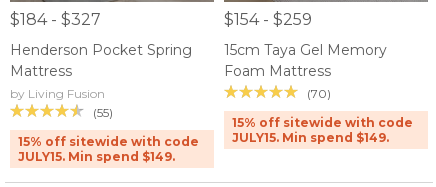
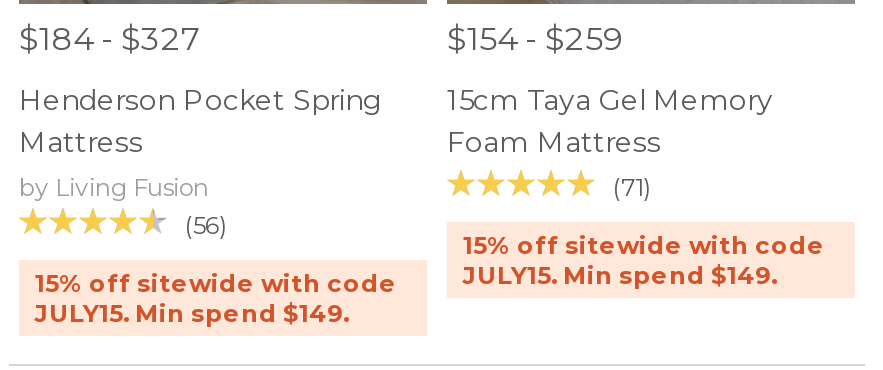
- (70)
+ (71)

- (55)
+ (56)
